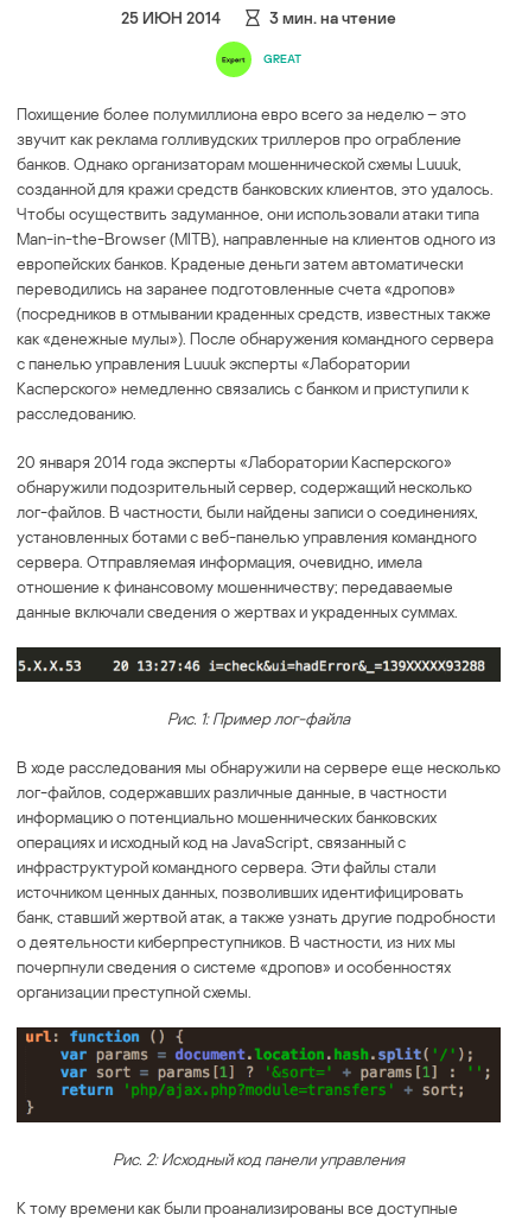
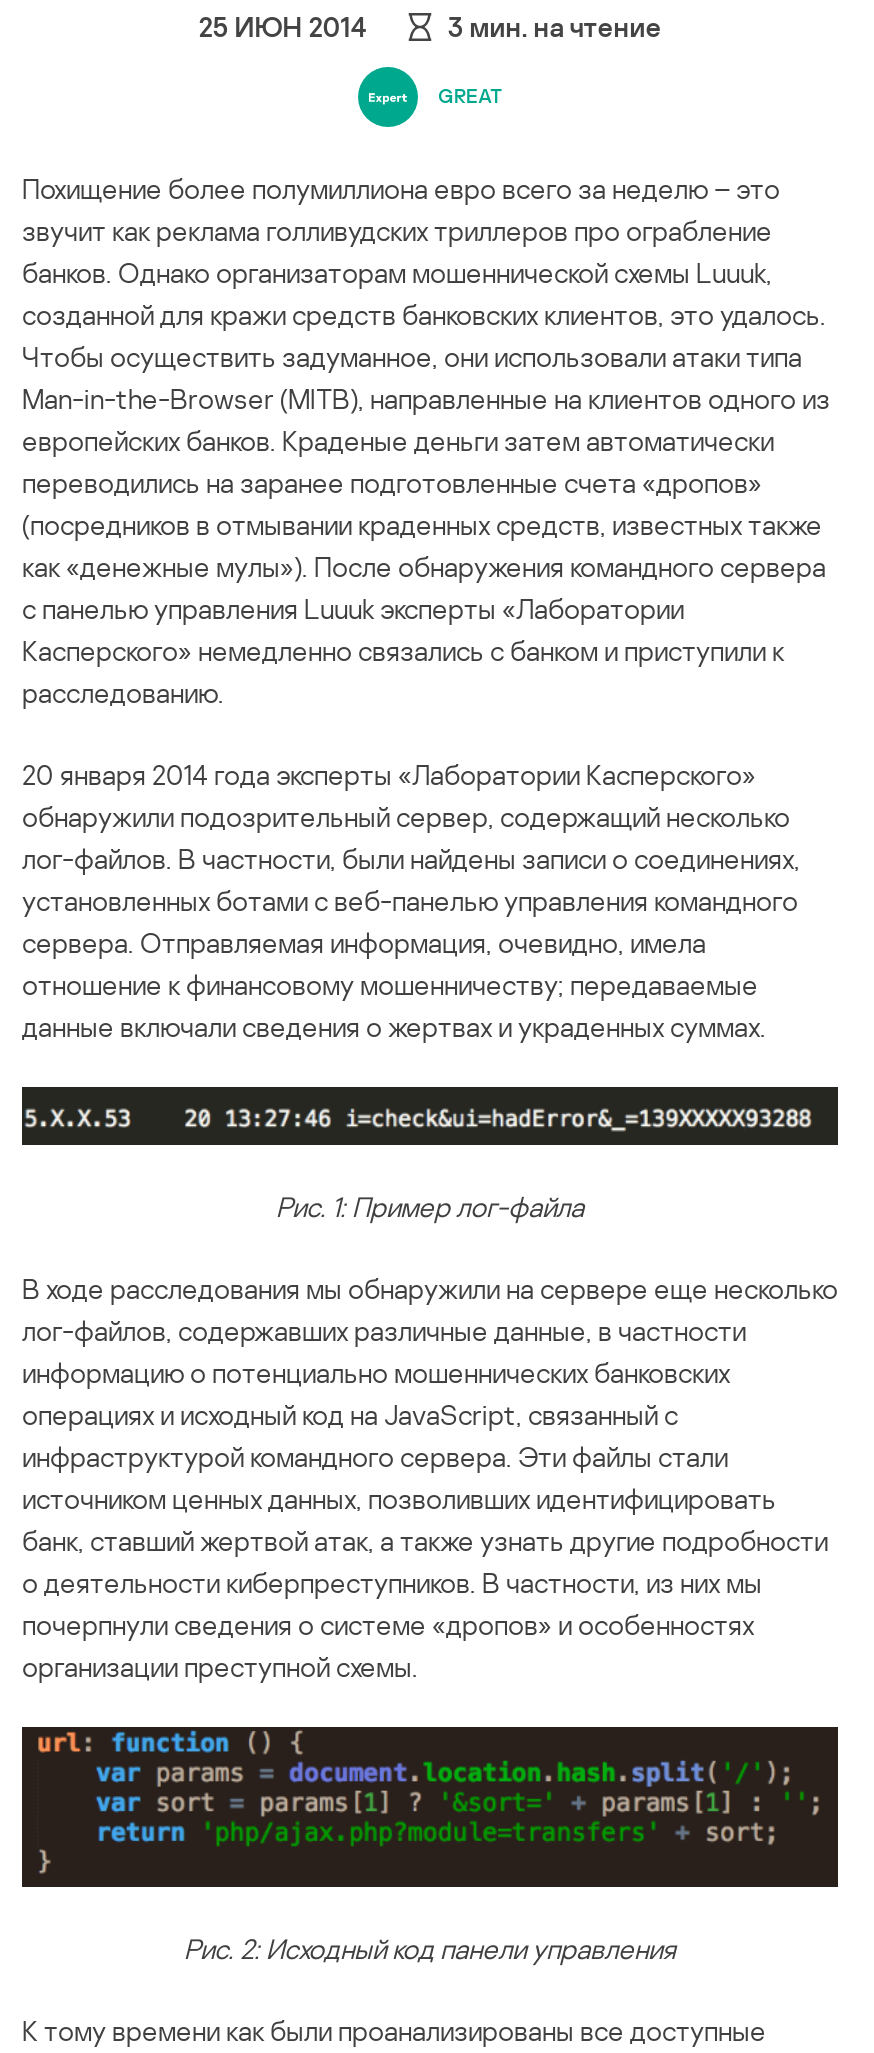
- [image]
+ [image]
